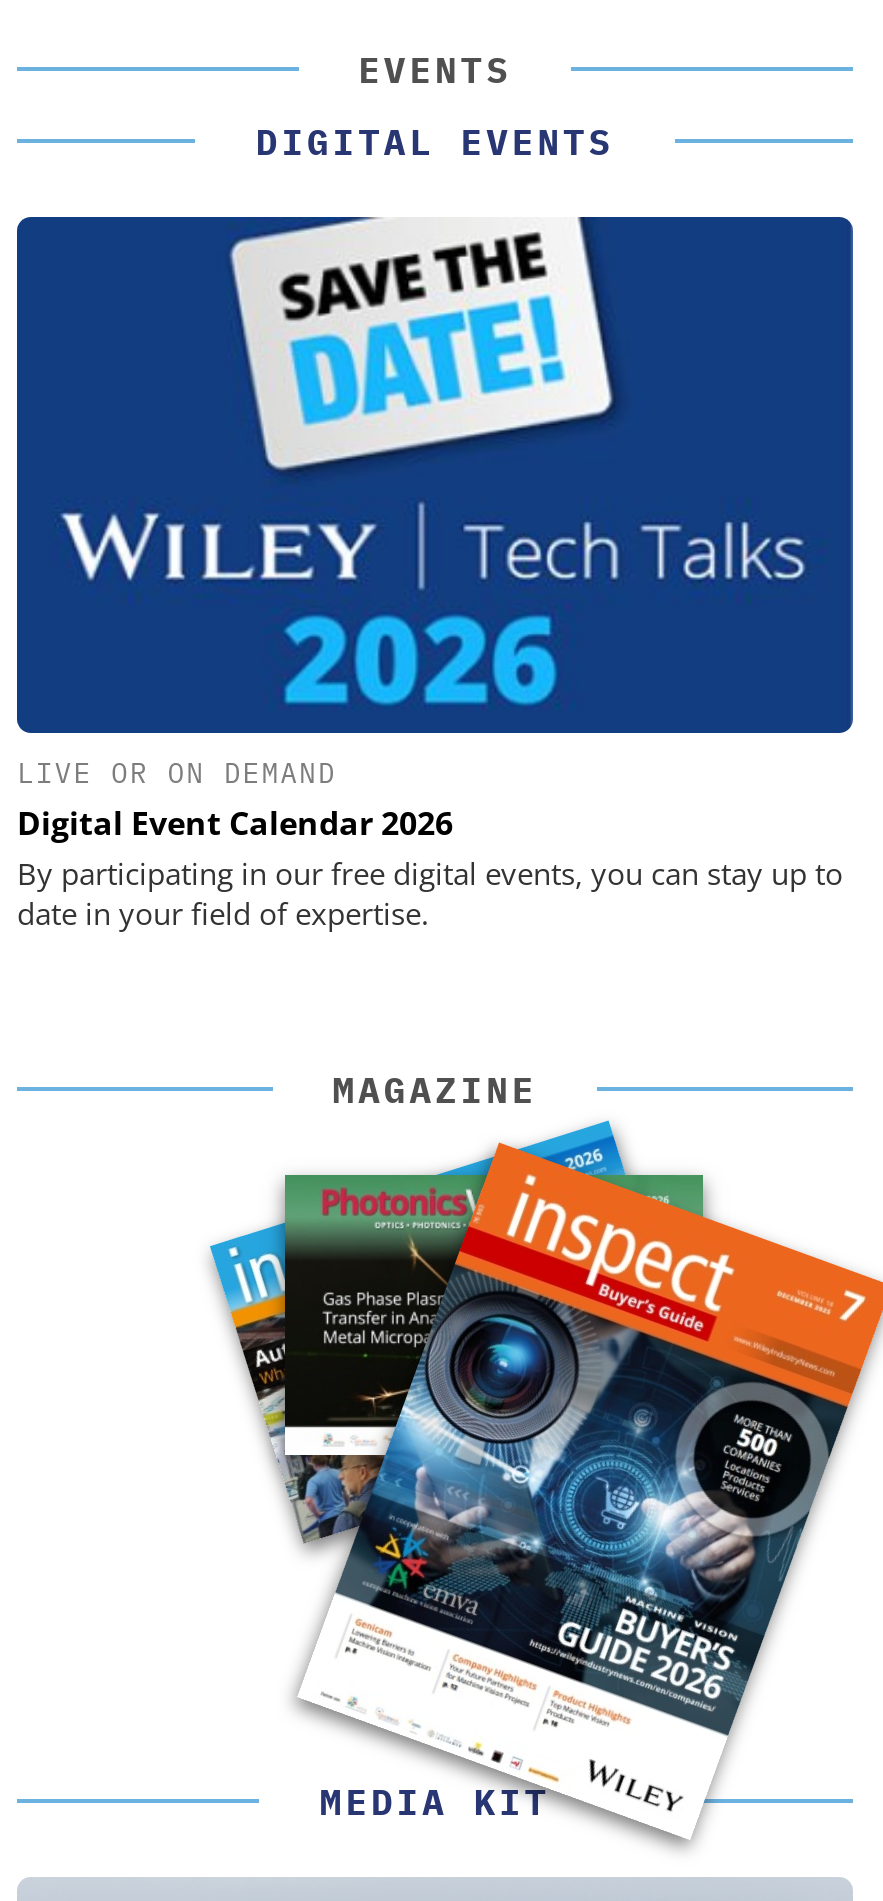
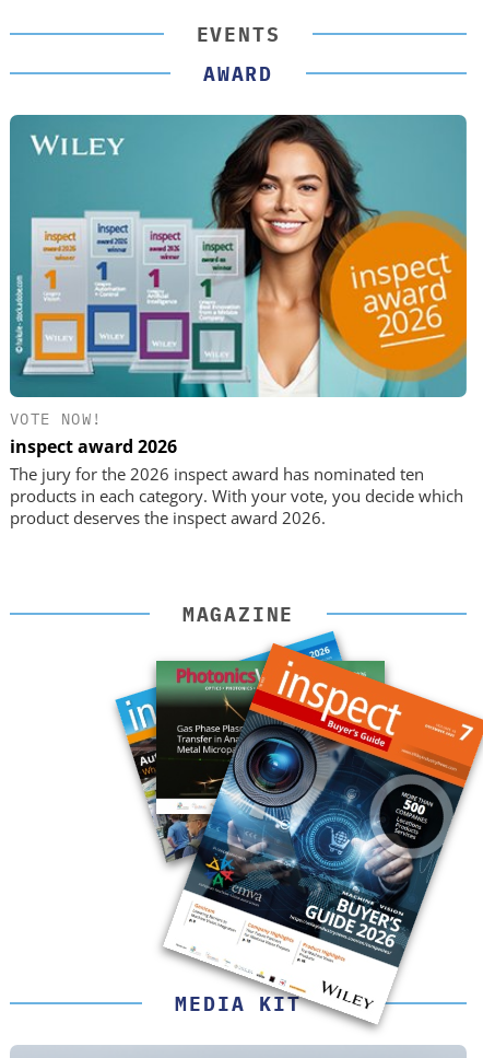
- DIGITAL EVENTS
+ AWARD

- [image]
- LIVE OR ON DEMAND
- Digital Event Calendar 2026
- By participating in our free digital events, you can stay up to
- date in your field of expertise.
+ [image]
+ VOTE NOW!
+ inspect award 2026
+ The jury for the 2026 inspect award has nominated ten
+ products in each category. With your vote, you decide which
+ product deserves the inspect award 2026.
